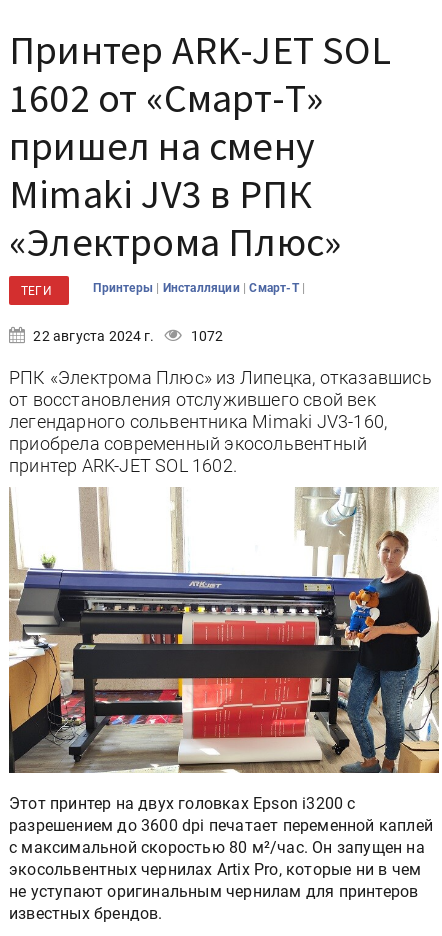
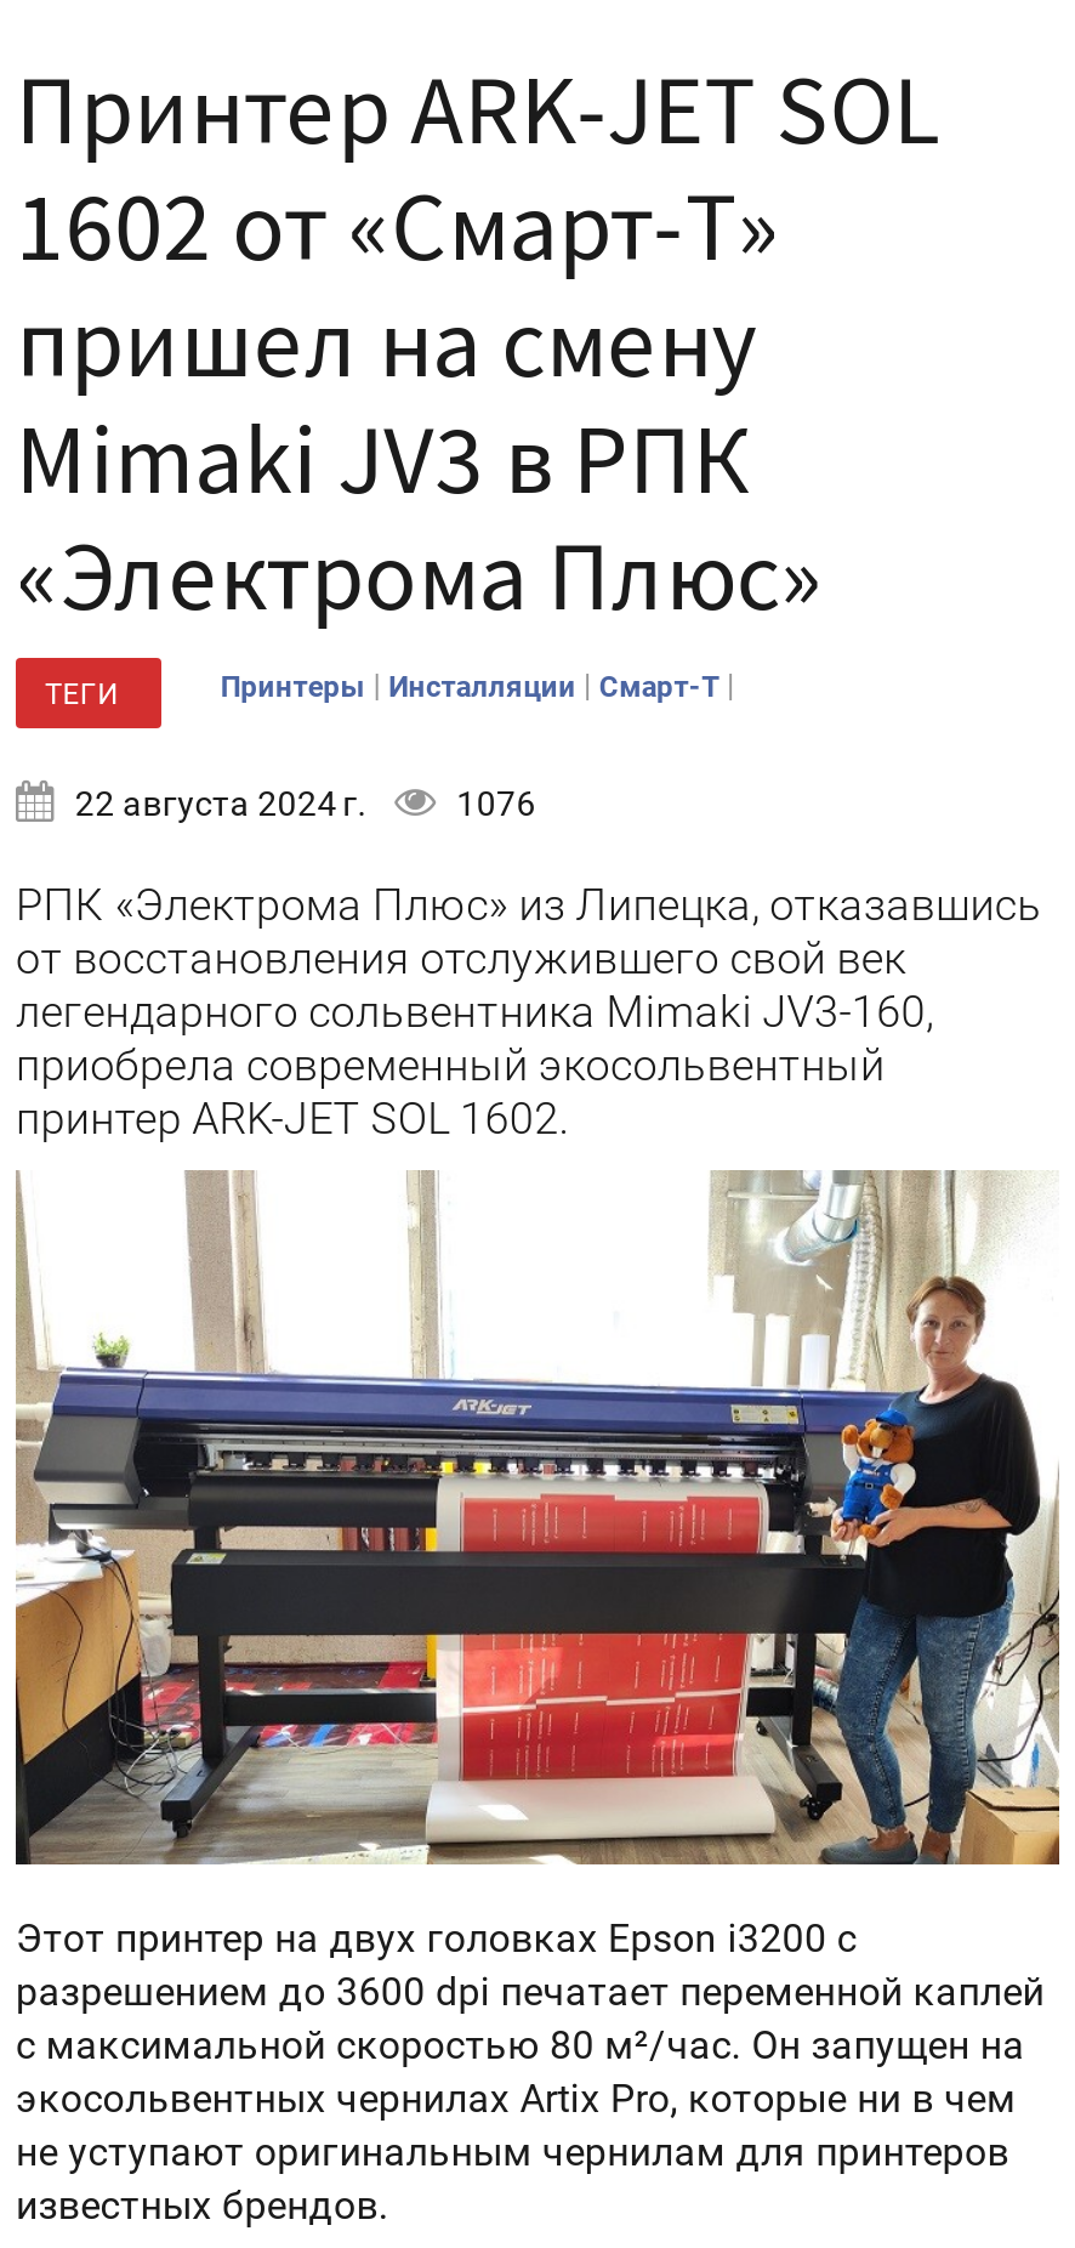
- 1072
+ 1076
